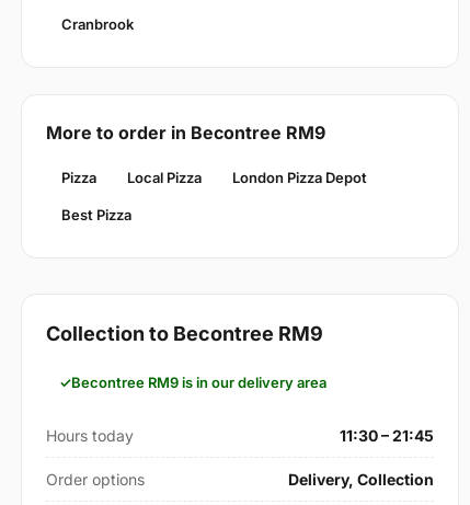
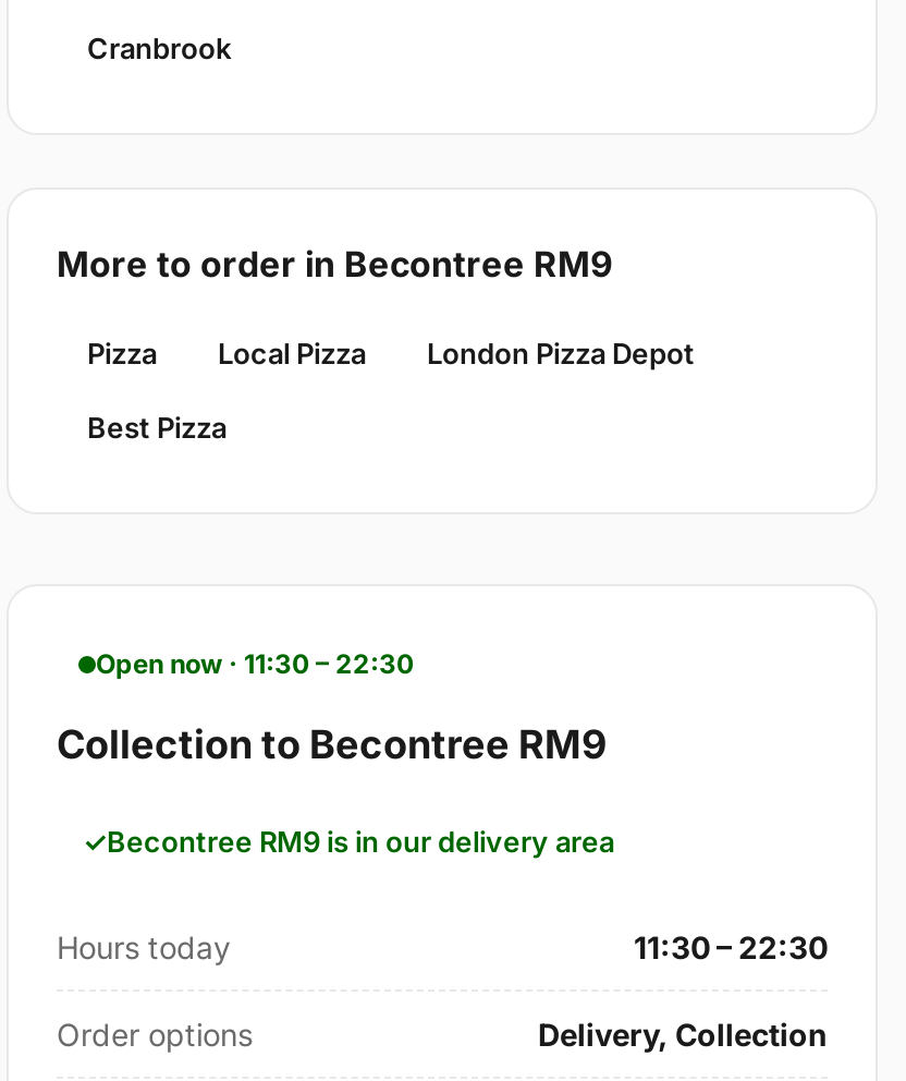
+ Open now · 11:30 – 22:30

- 11:30 – 21:45
+ 11:30 – 22:30
